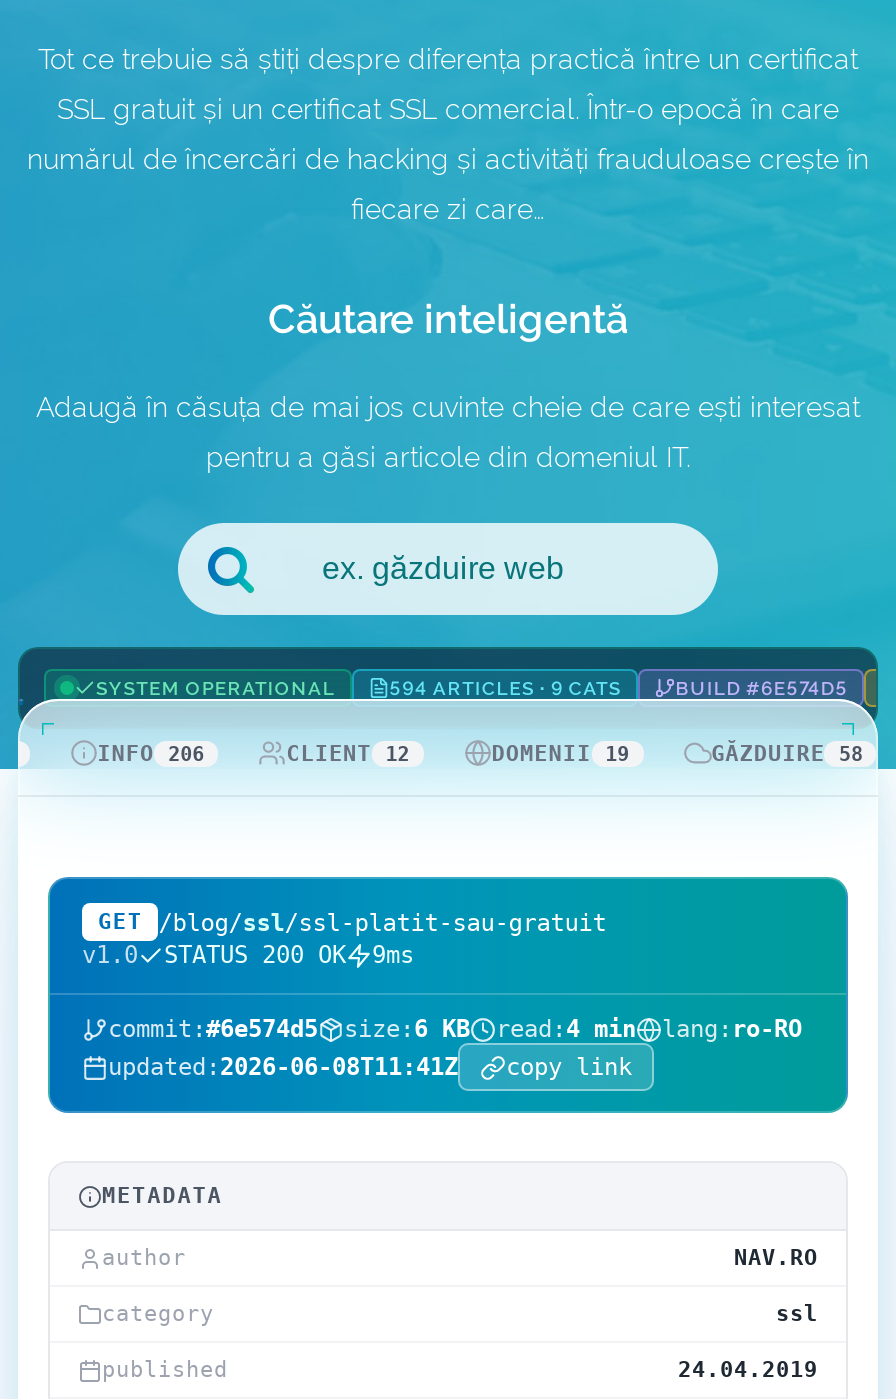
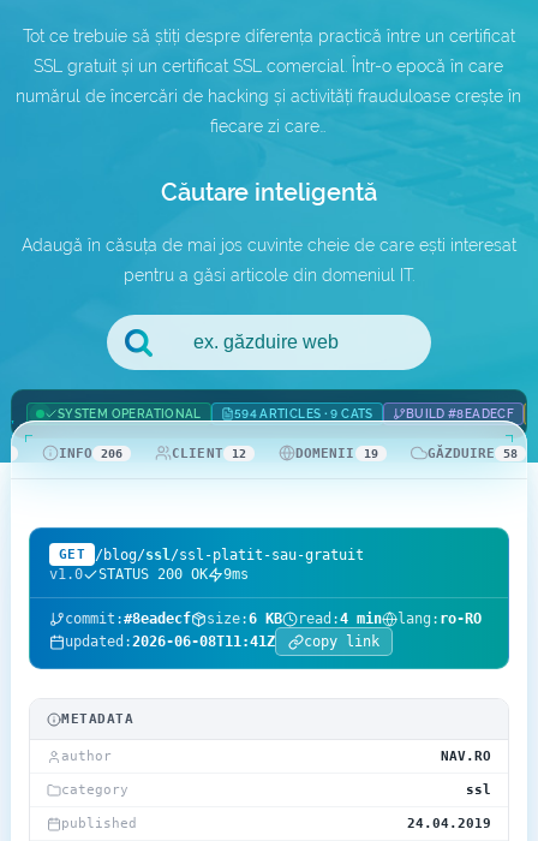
- BUILD #6E574D5
+ BUILD #8EADECF

- commit: #6e574d5
+ commit: #8eadecf
